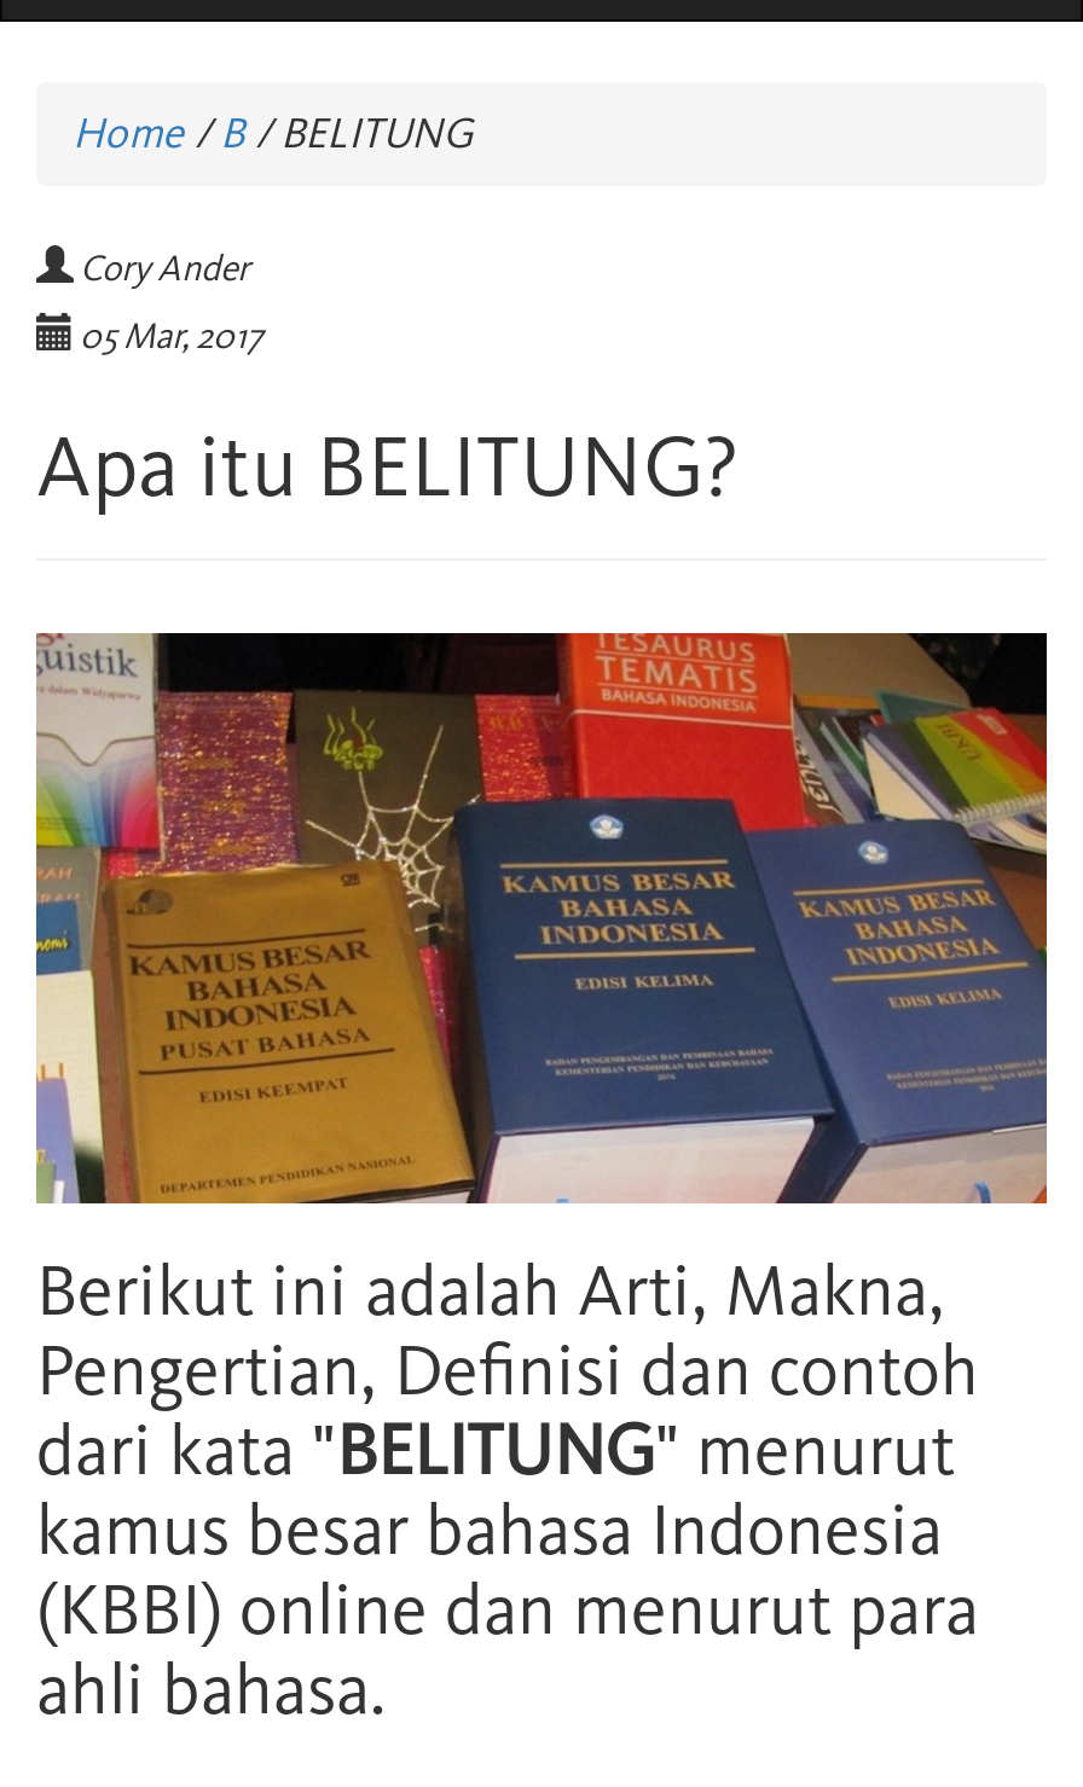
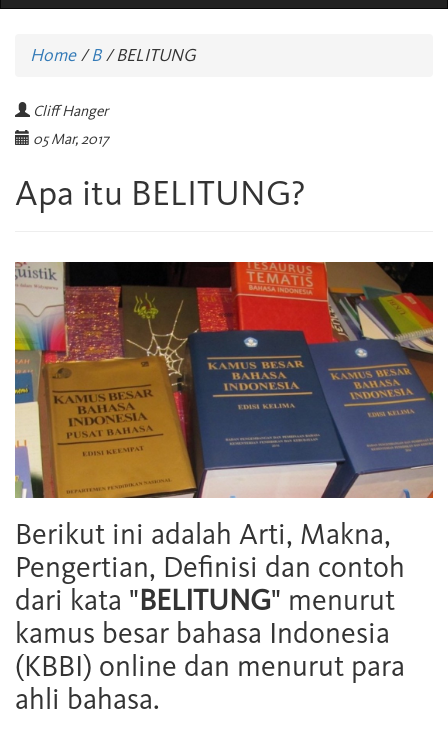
- Cory Ander
+ Cliff Hanger
